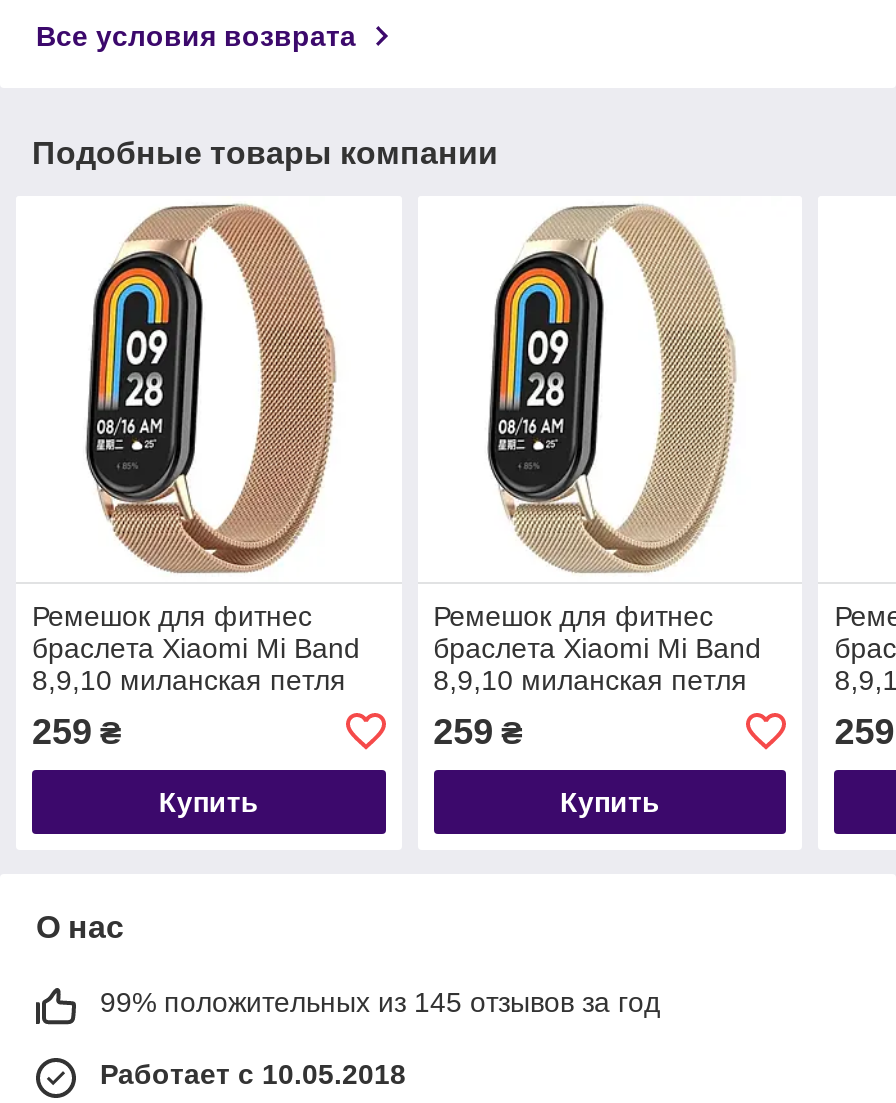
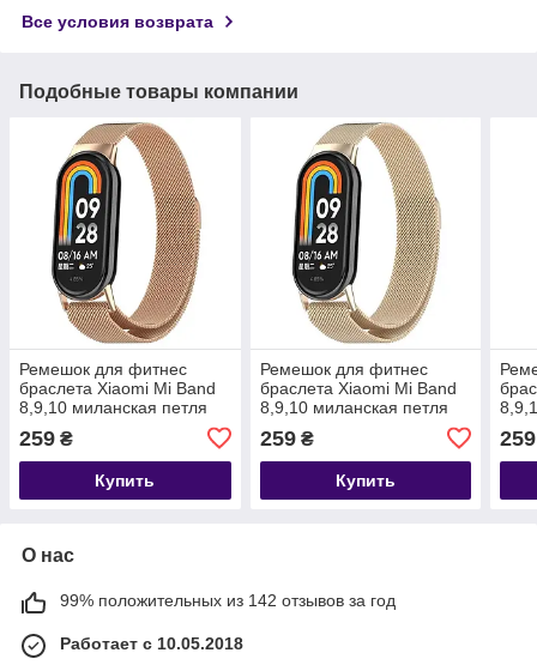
- 99% положительных из 145 отзывов за год
+ 99% положительных из 142 отзывов за год
